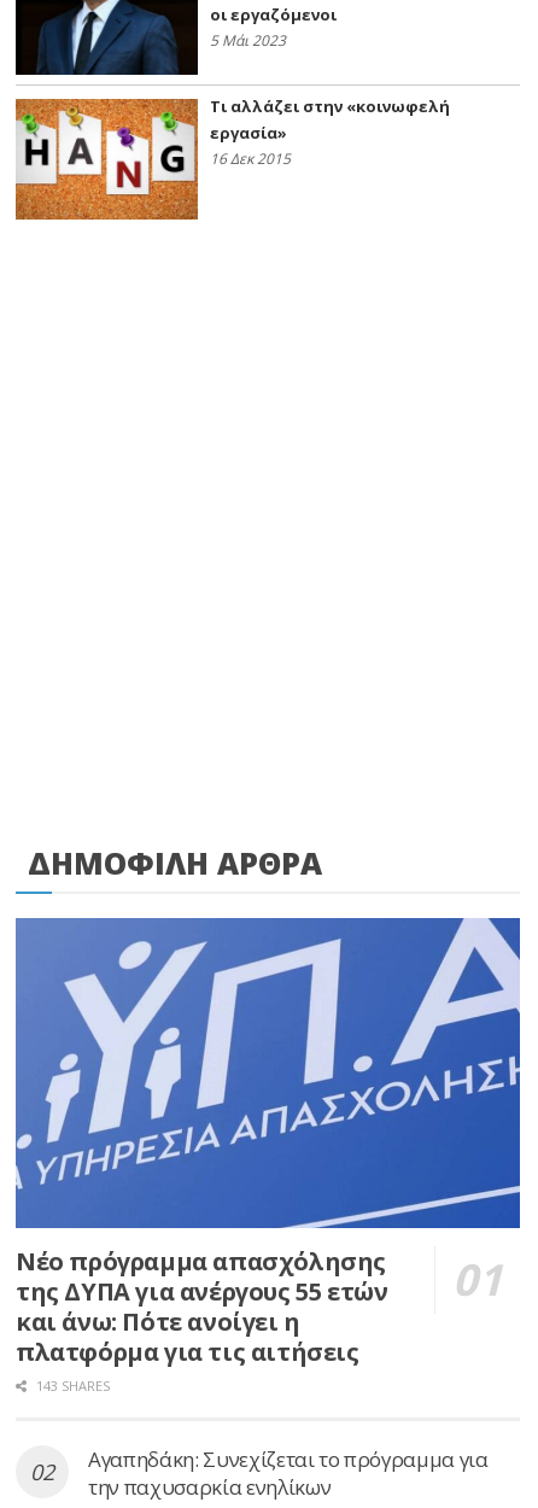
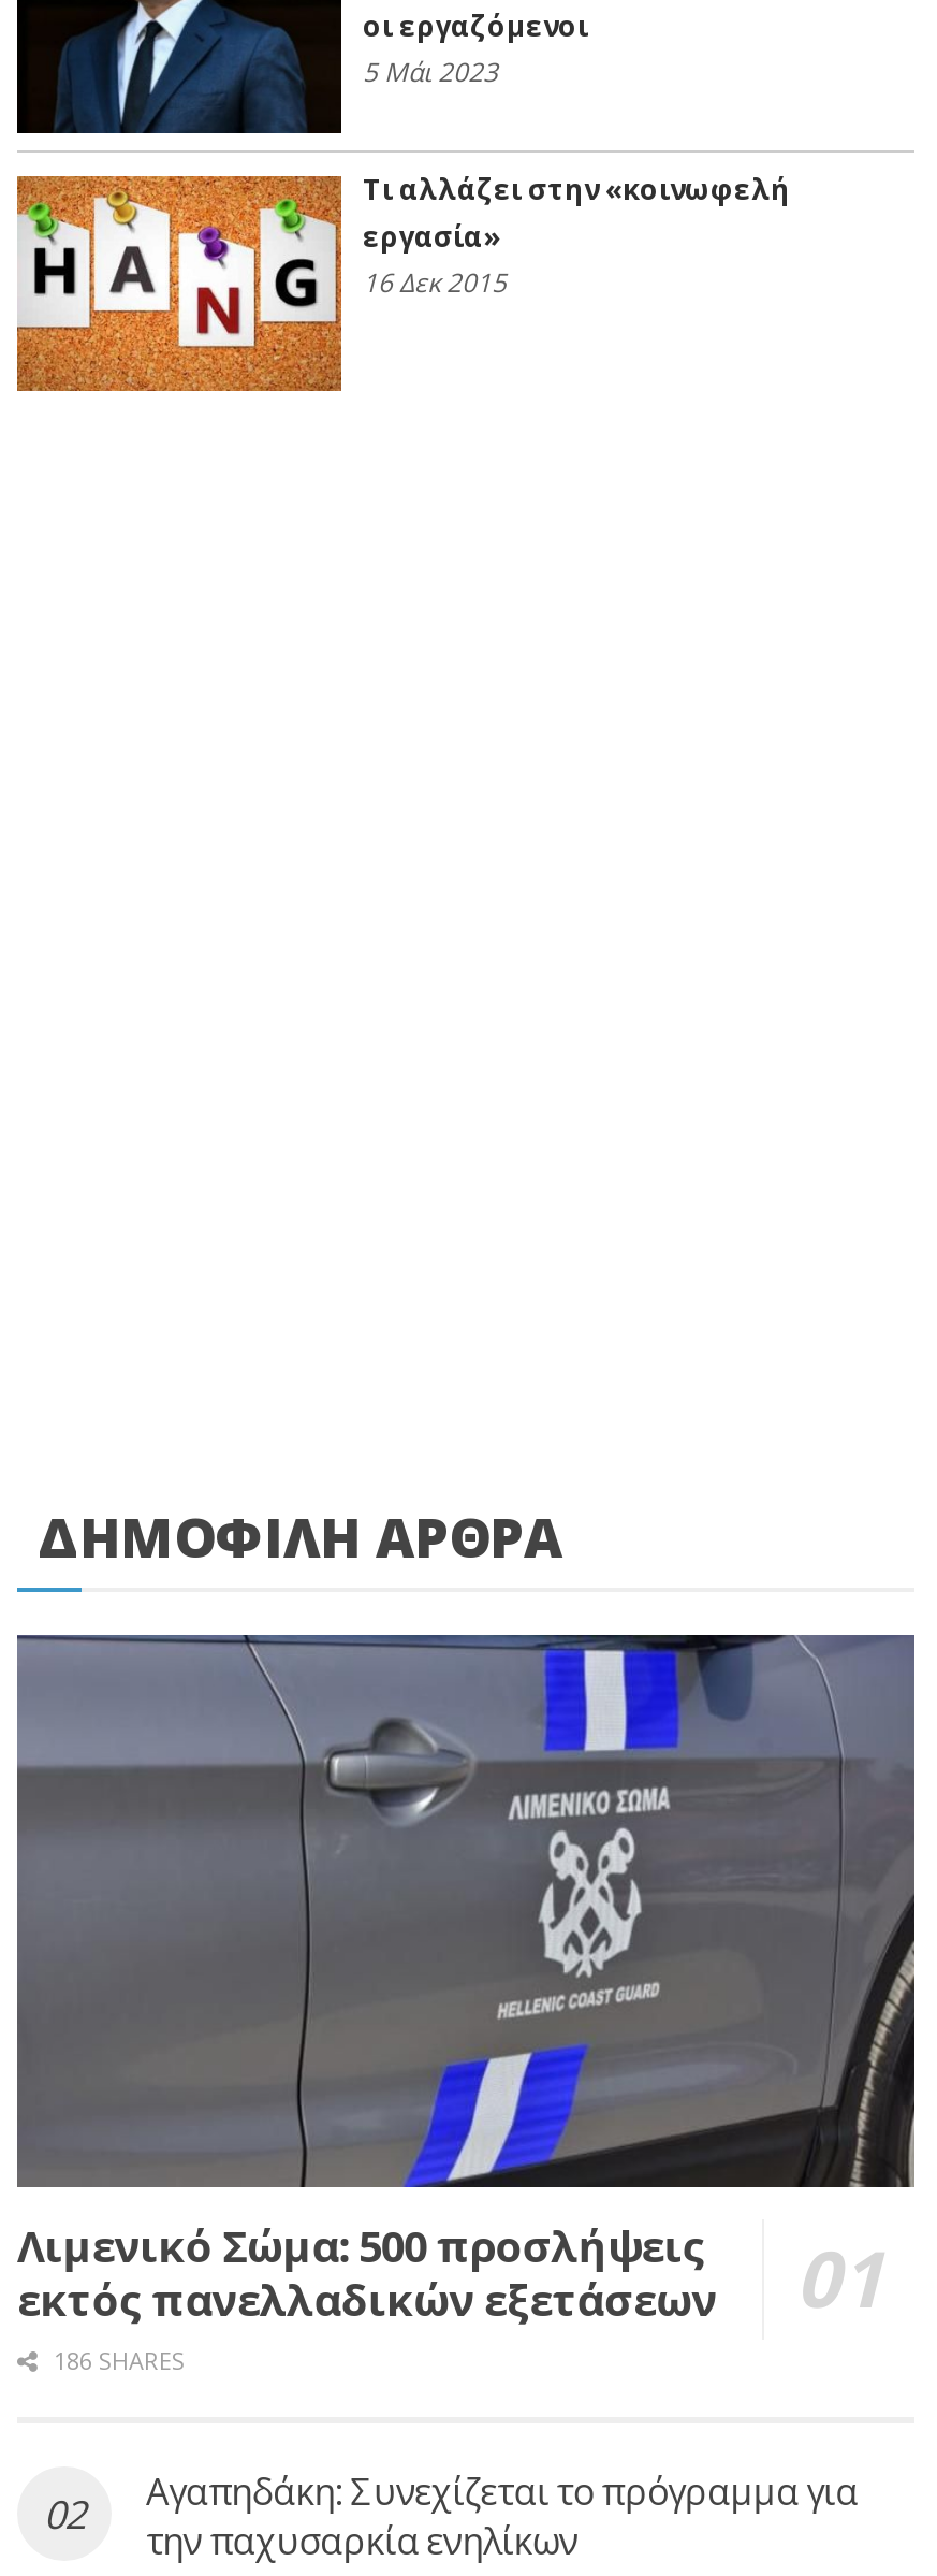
- [image]
- Νέο πρόγραμμα απασχόλησης
- της ΔΥΠΑ για ανέργους 55 ετών
- και άνω: Πότε ανοίγει η
- πλατφόρμα για τις αιτήσεις
- 143 SHARES
+ [image]
+ Λιμενικό Σώμα: 500 προσλήψεις
+ εκτός πανελλαδικών εξετάσεων
+ 186 SHARES
